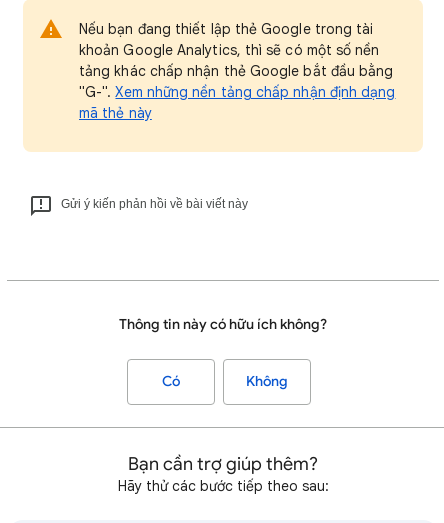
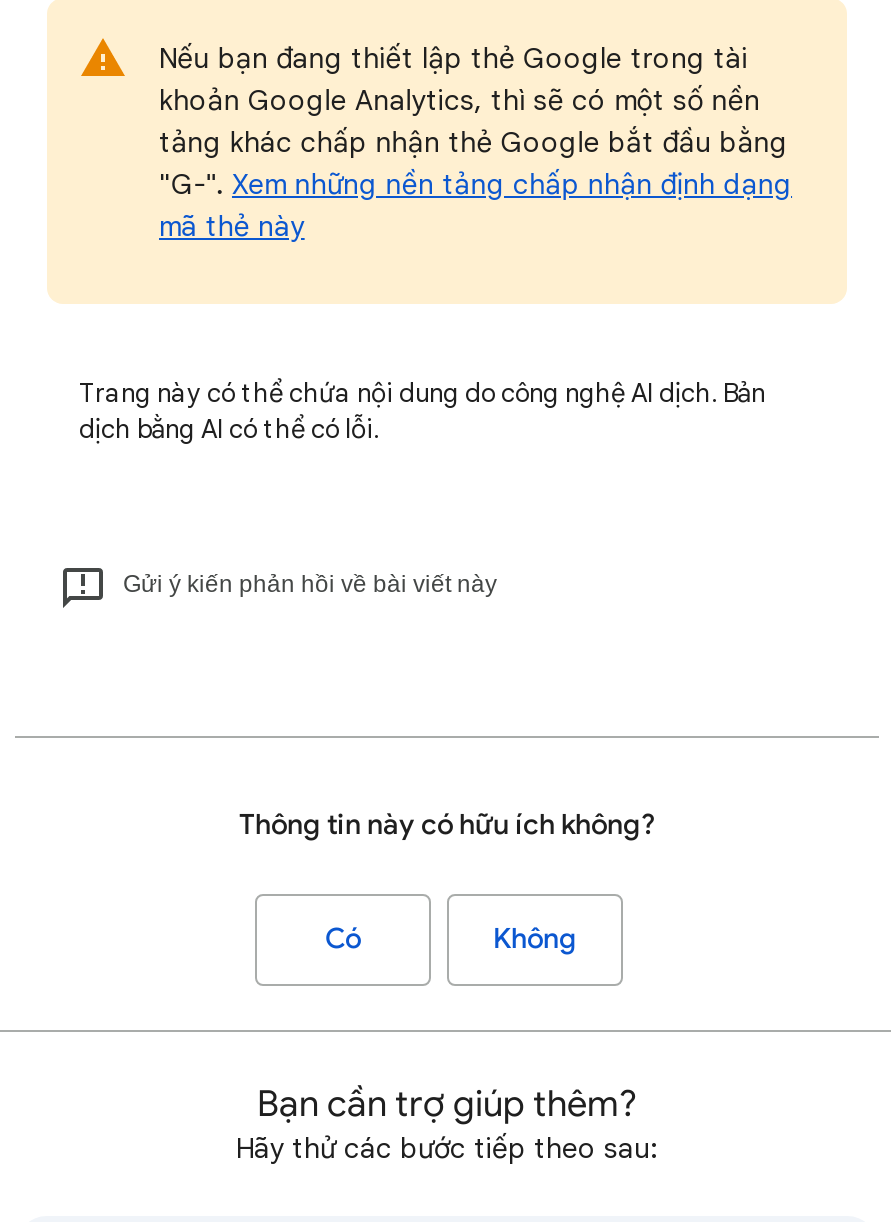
+ Trang này có thể chứa nội dung do công nghệ AI dịch. Bản
+ dịch bằng AI có thể có lỗi.
